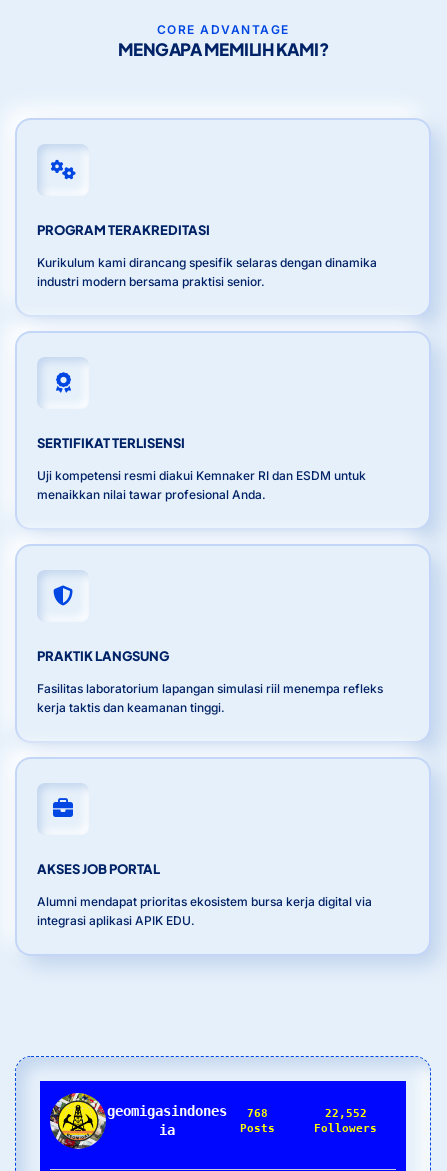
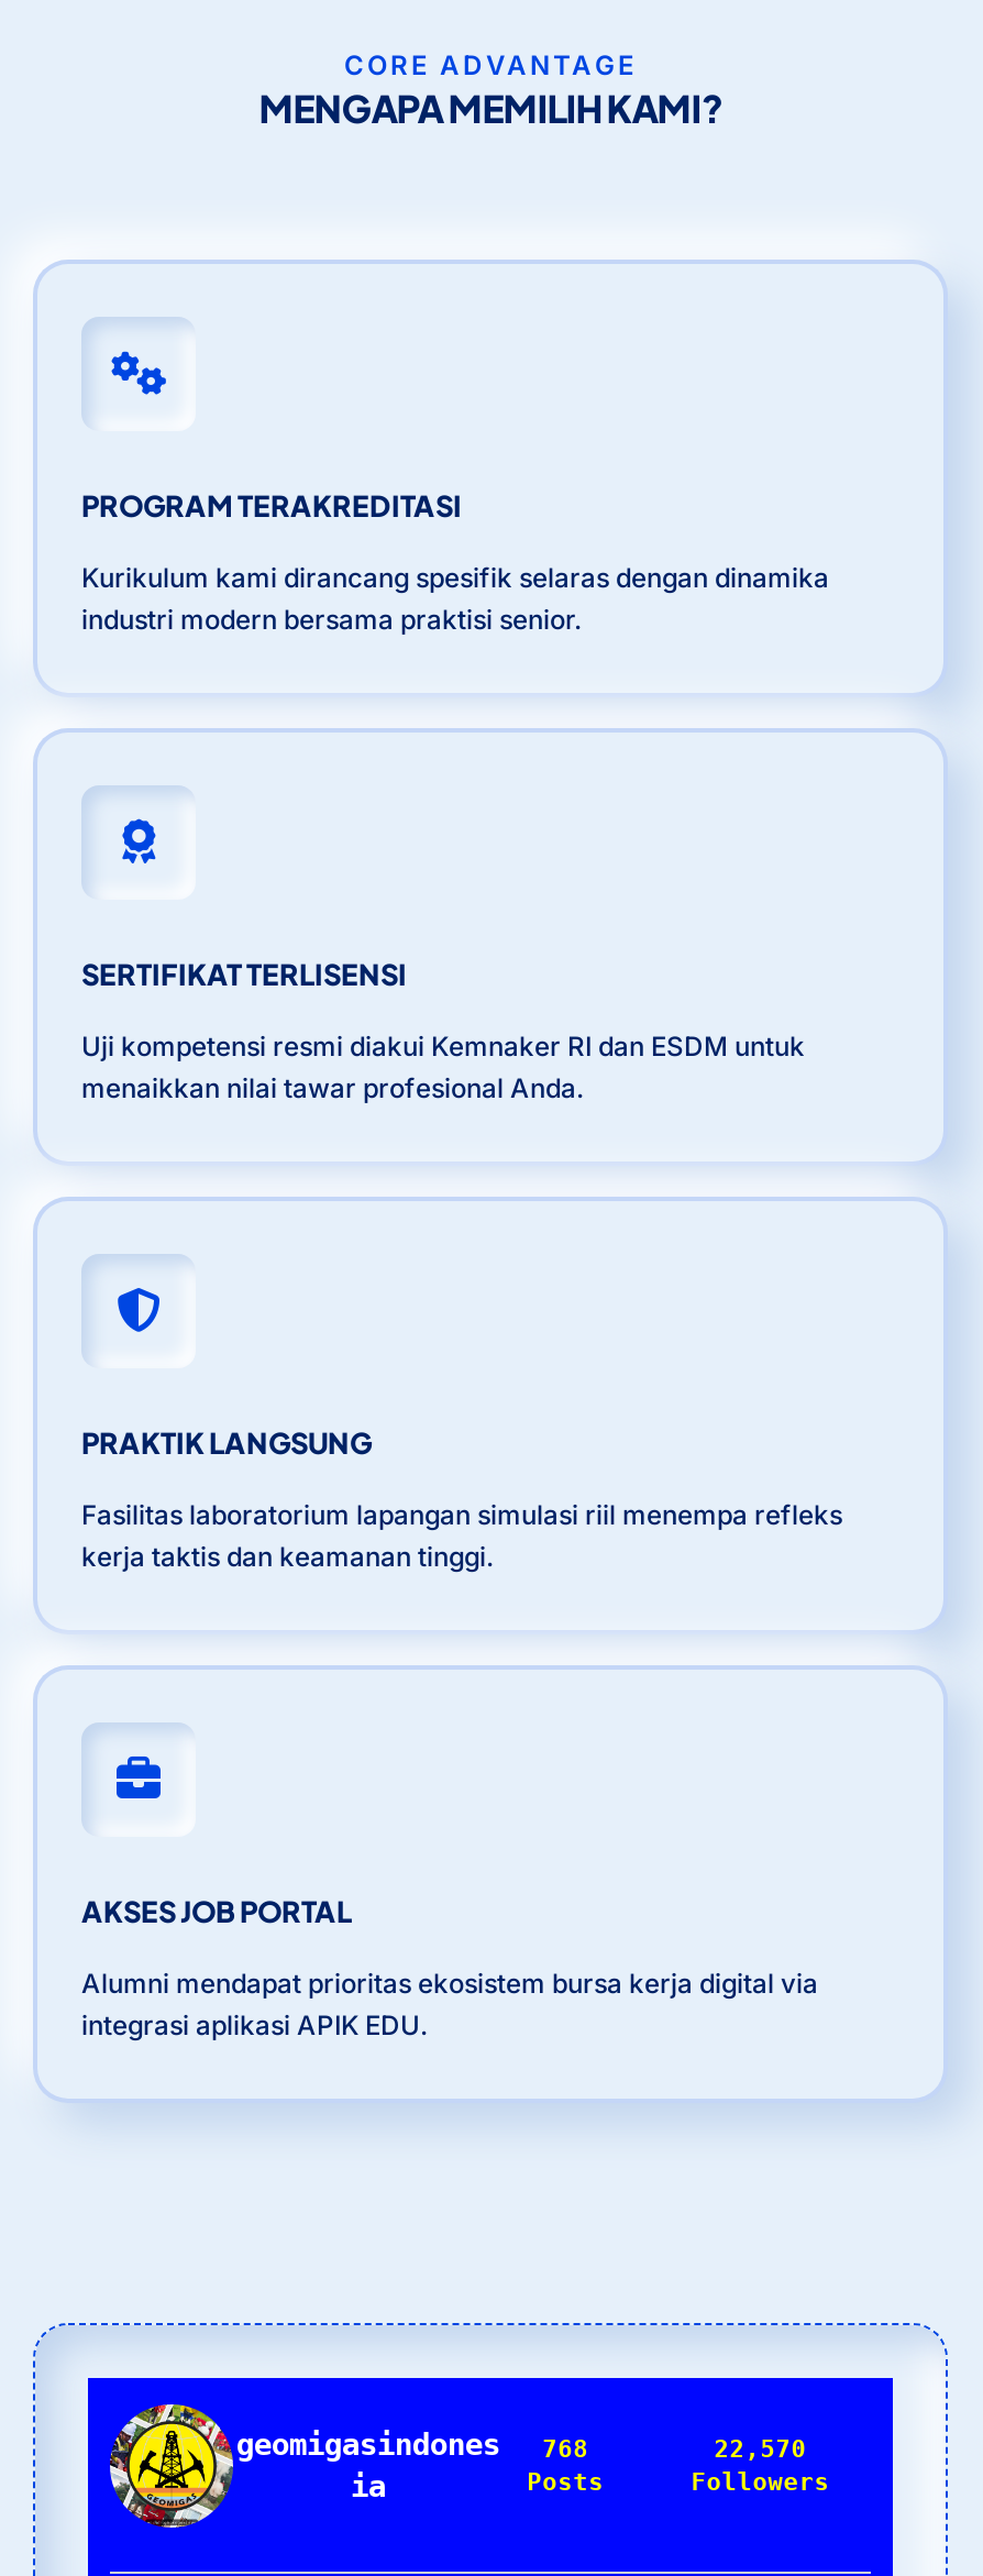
- 22,552
+ 22,570
